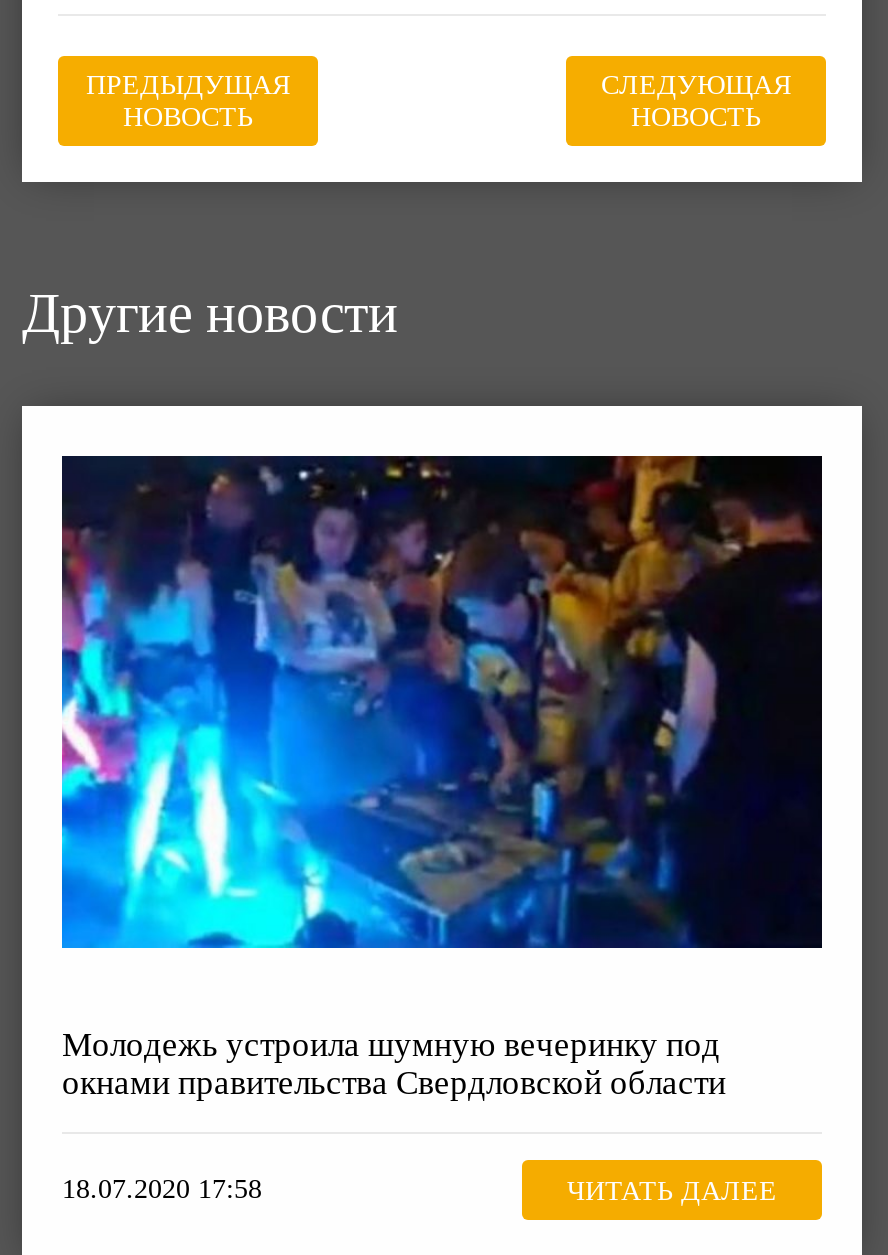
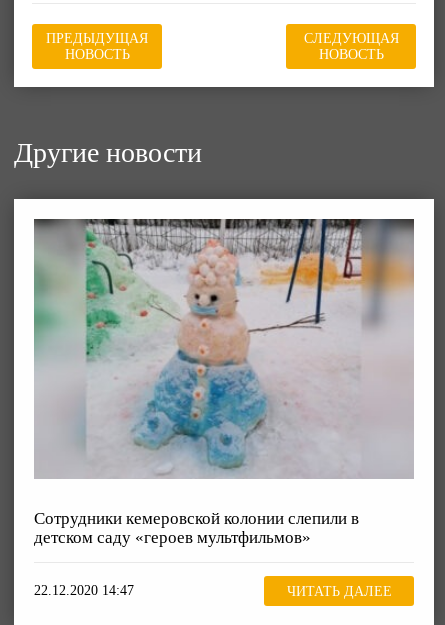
- [image]
- Молодежь устроила шумную вечеринку под
- окнами правительства Свердловской области
+ [image]
+ Сотрудники кемеровской колонии слепили в
+ детском саду «героев мультфильмов»

- 18.07.2020 17:58
+ 22.12.2020 14:47
